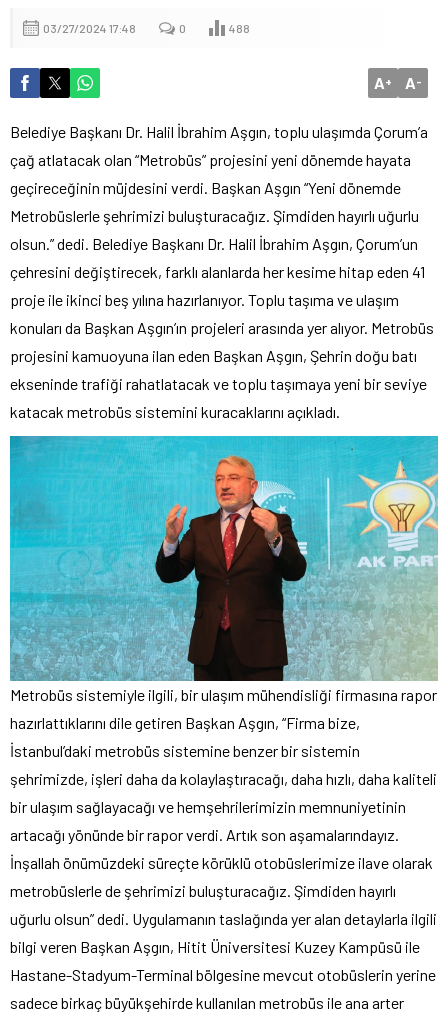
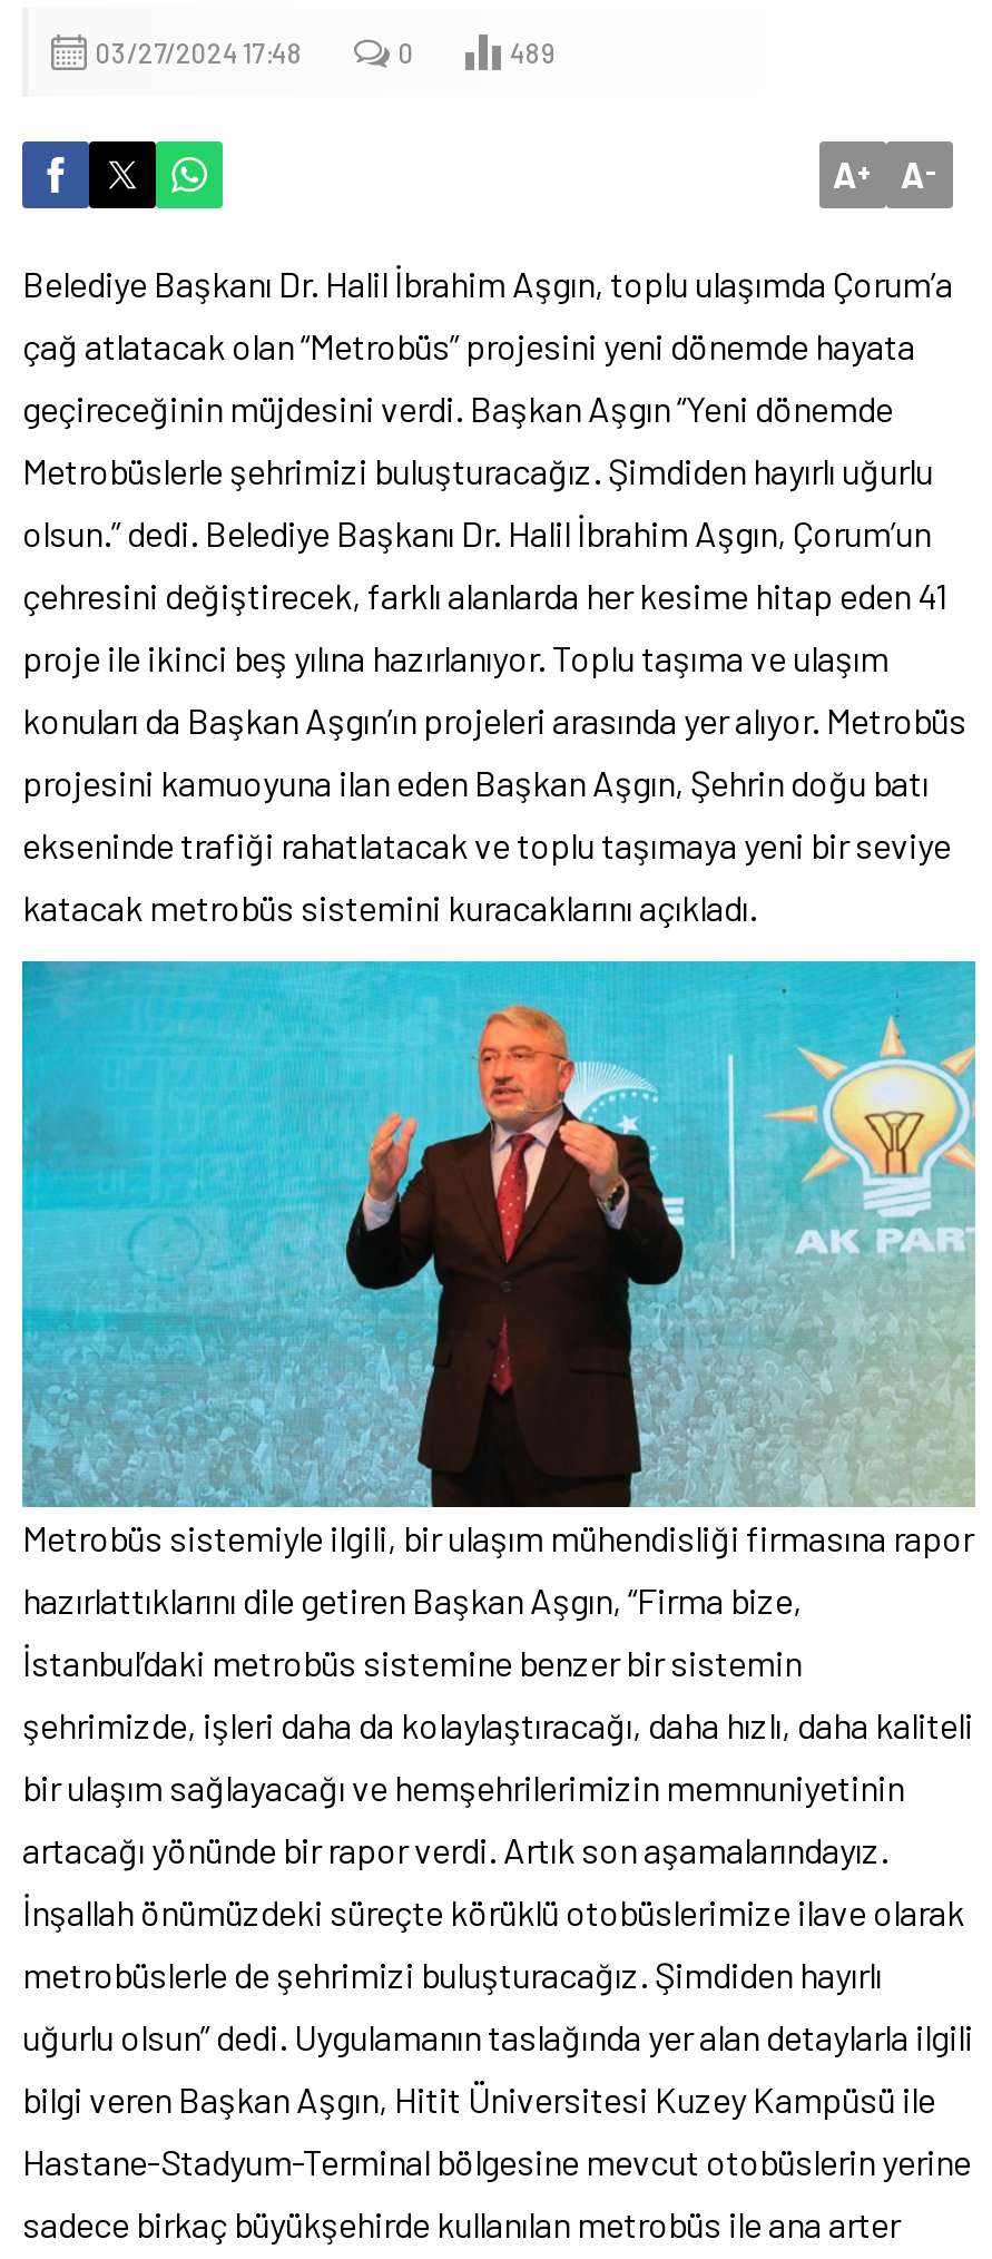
- 488
+ 489
